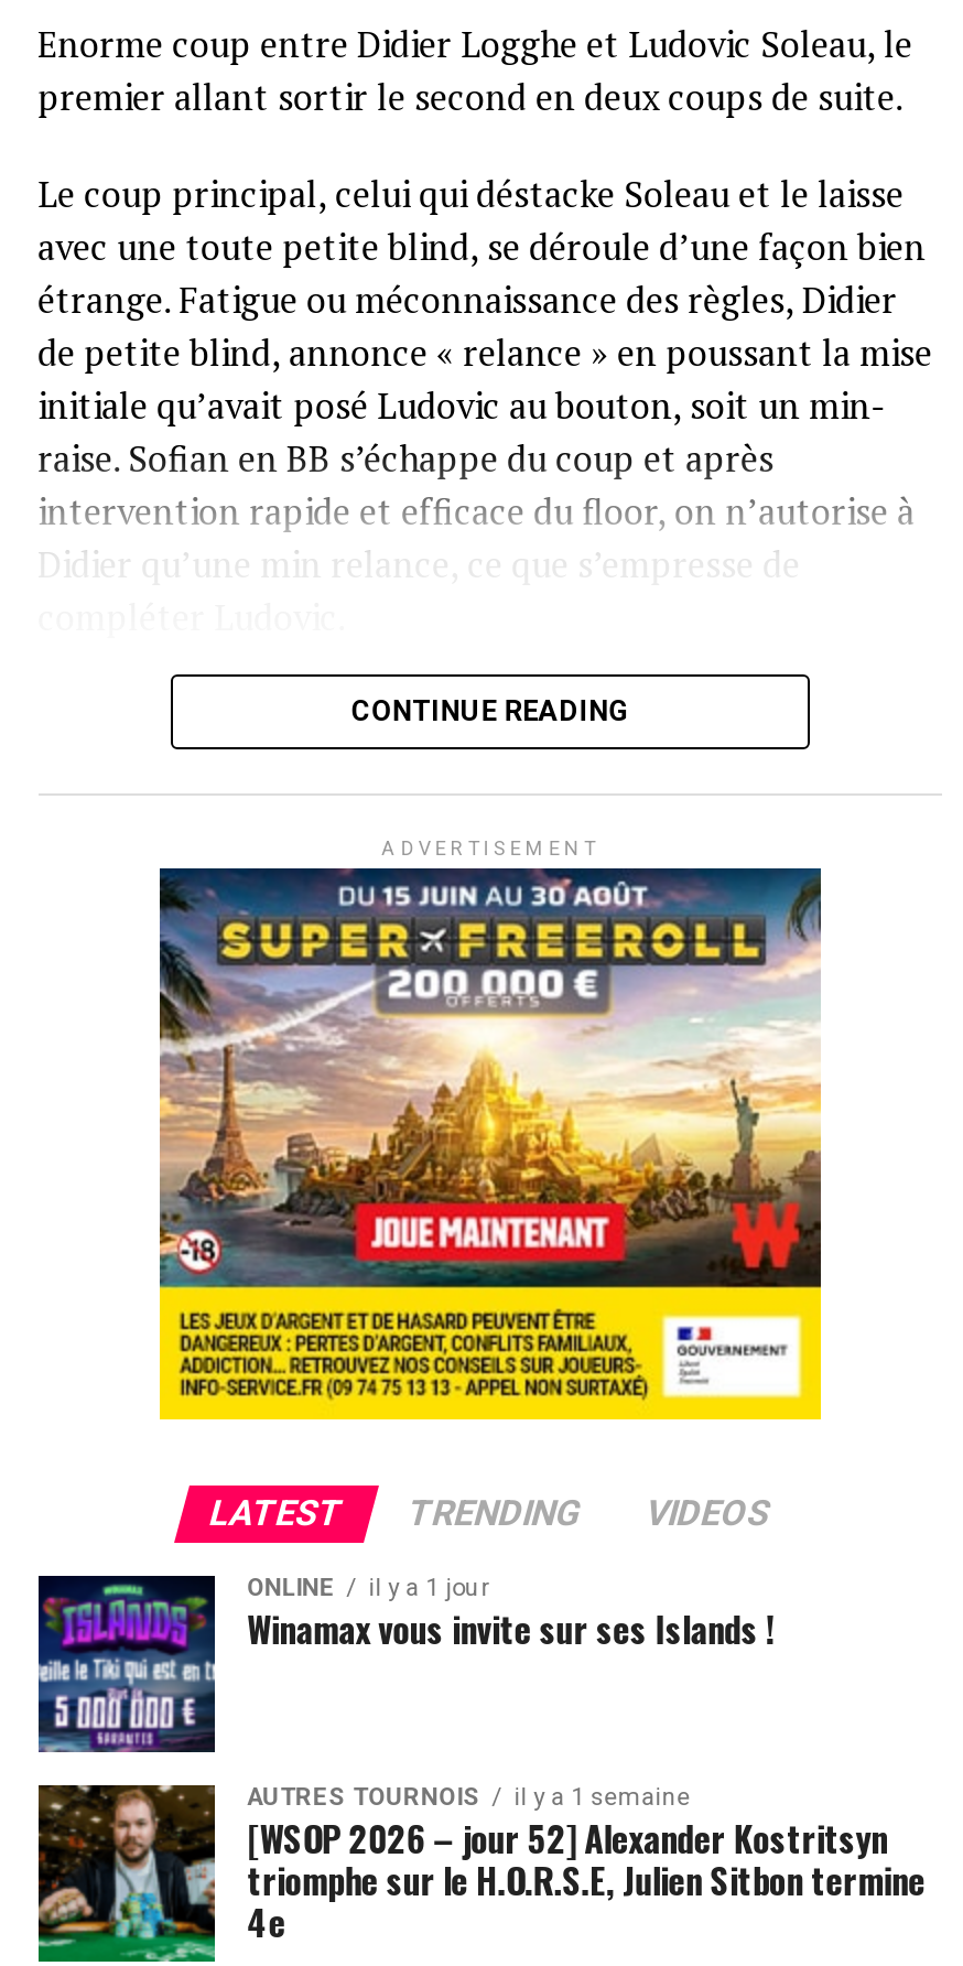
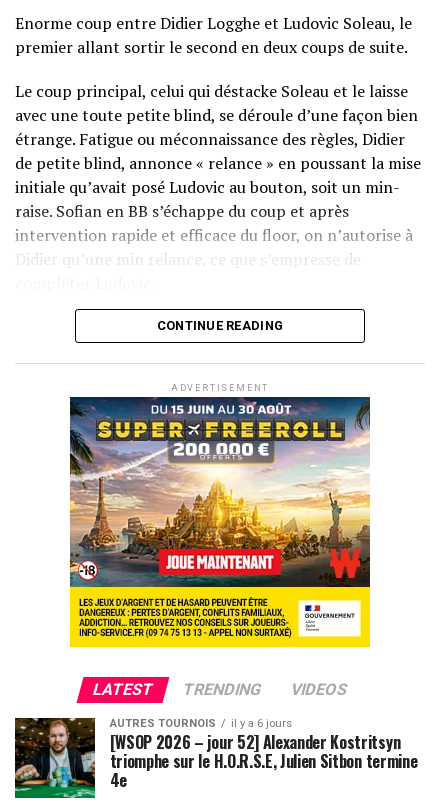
- [image]
- ONLINE
- il y a 1 jour
- Winamax vous invite sur ses Islands !

- AUTRES TOURNOIS il y a 1 semaine
+ AUTRES TOURNOIS il y a 6 jours
